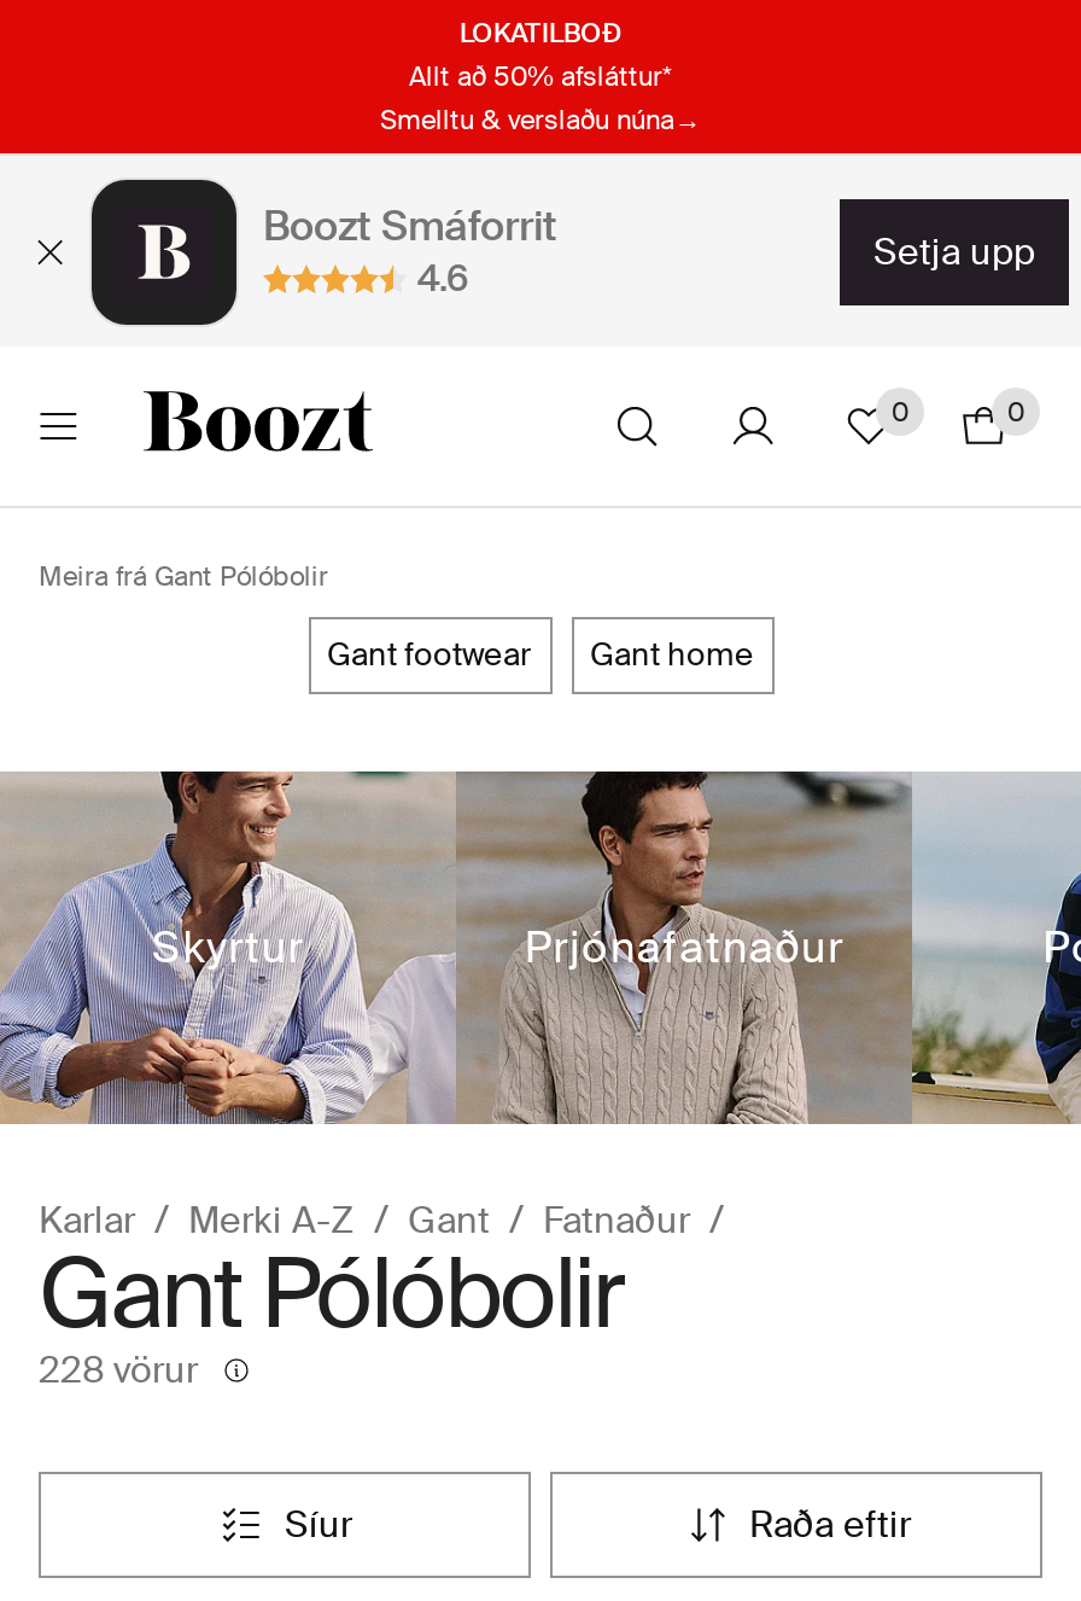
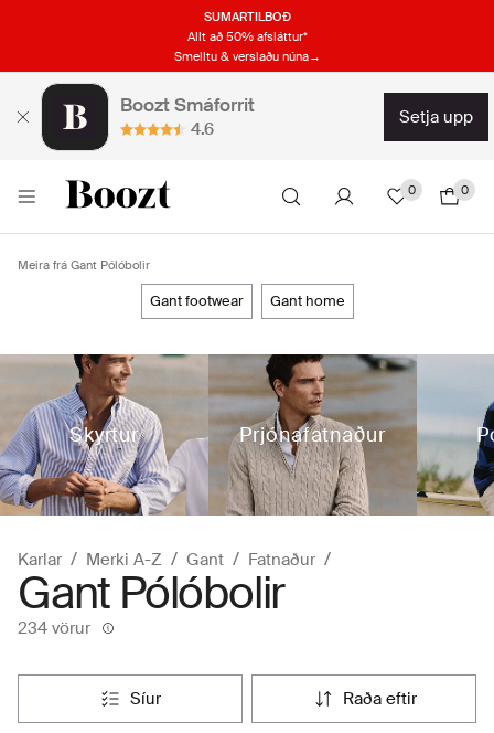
- LOKATILBOÐ
+ SUMARTILBOÐ

- 228 vörur
+ 234 vörur
